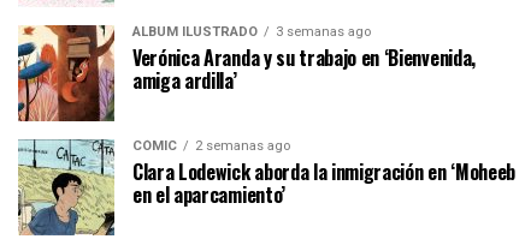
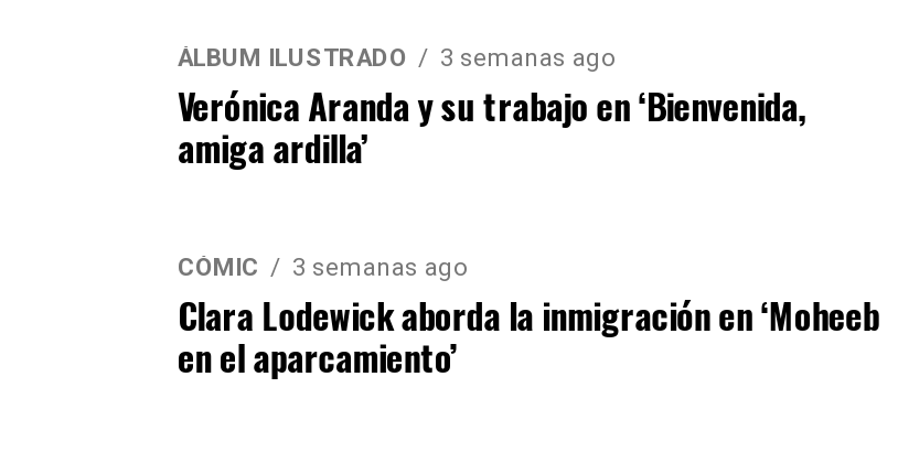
- [image]

- [image]

- CÓMIC 2 semanas ago
+ CÓMIC 3 semanas ago
